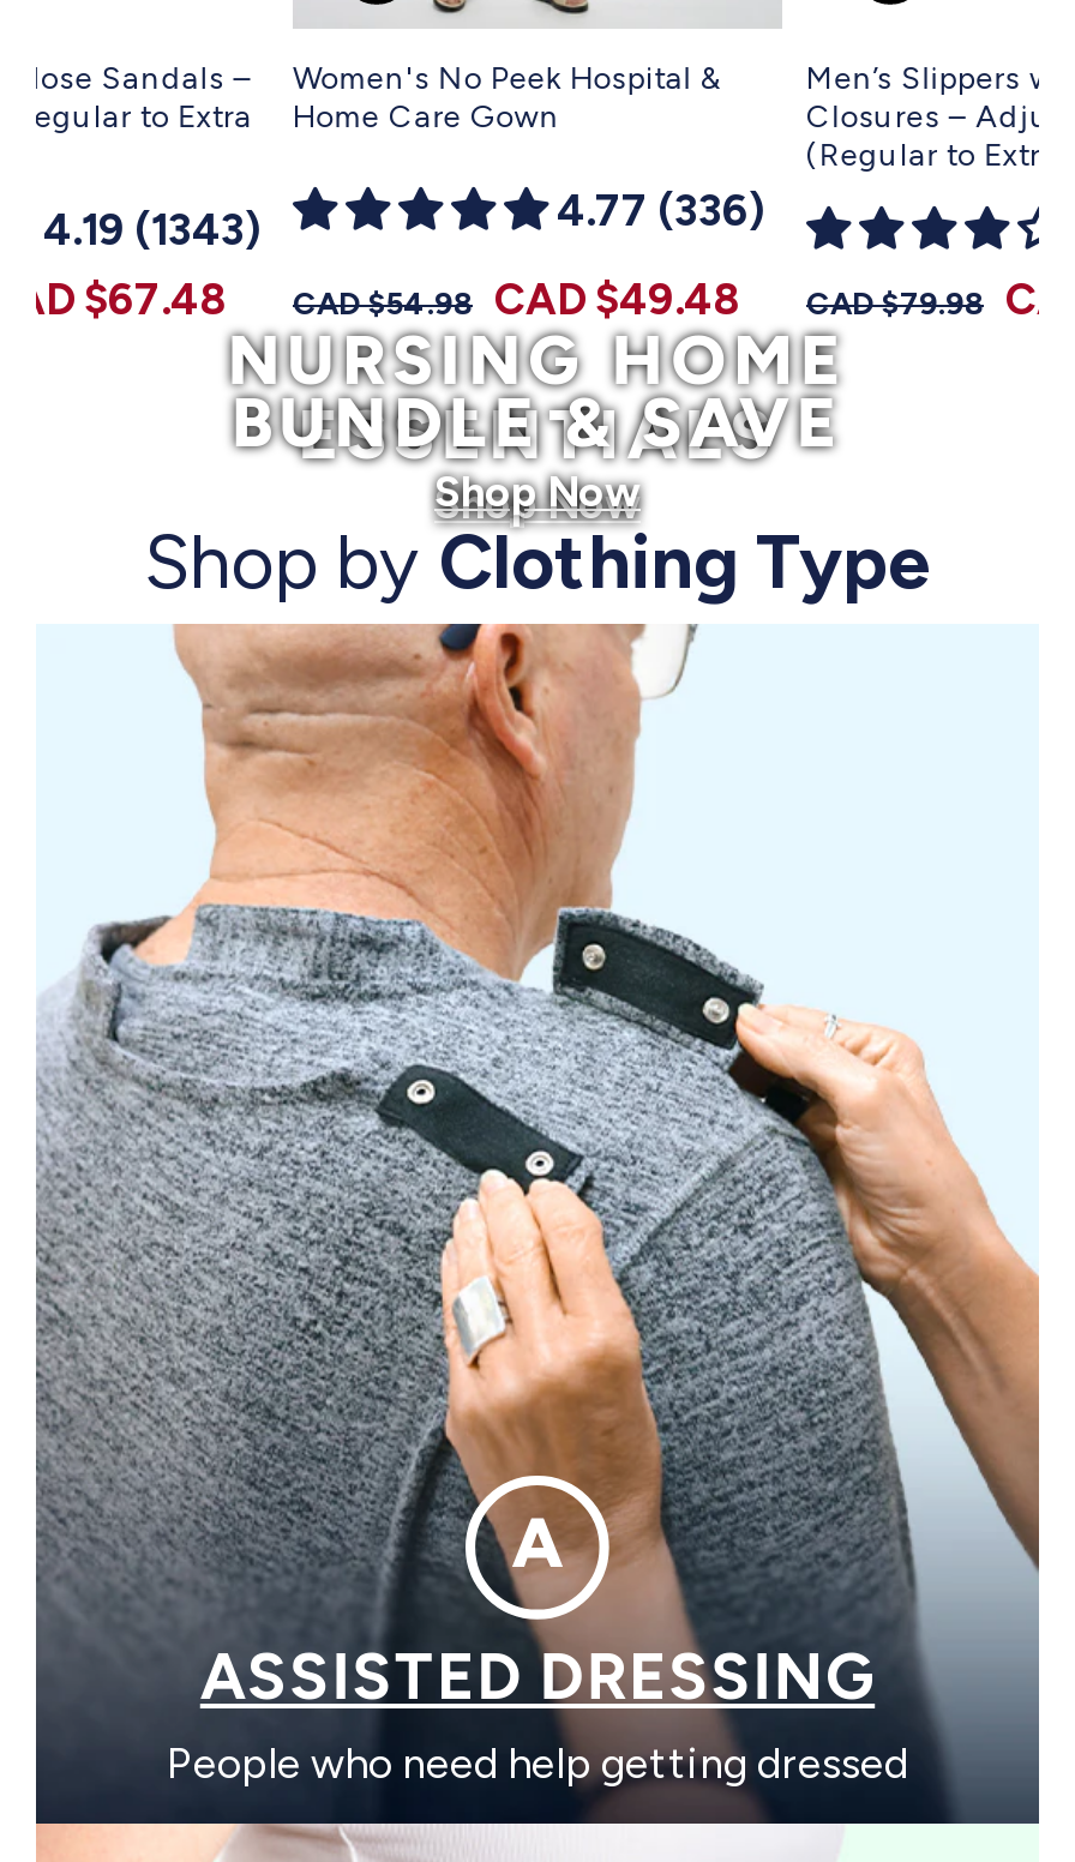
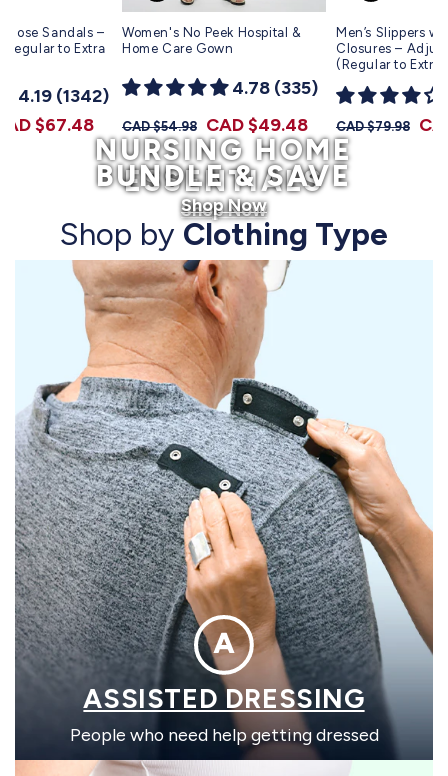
- 4.77 (336)
+ 4.78 (335)

- 4.19 (1343)
+ 4.19 (1342)
